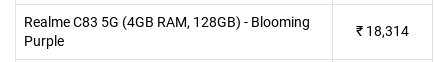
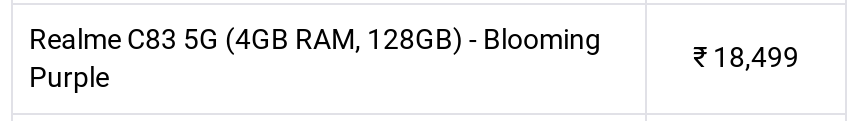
- ₹18,314
+ ₹18,499
